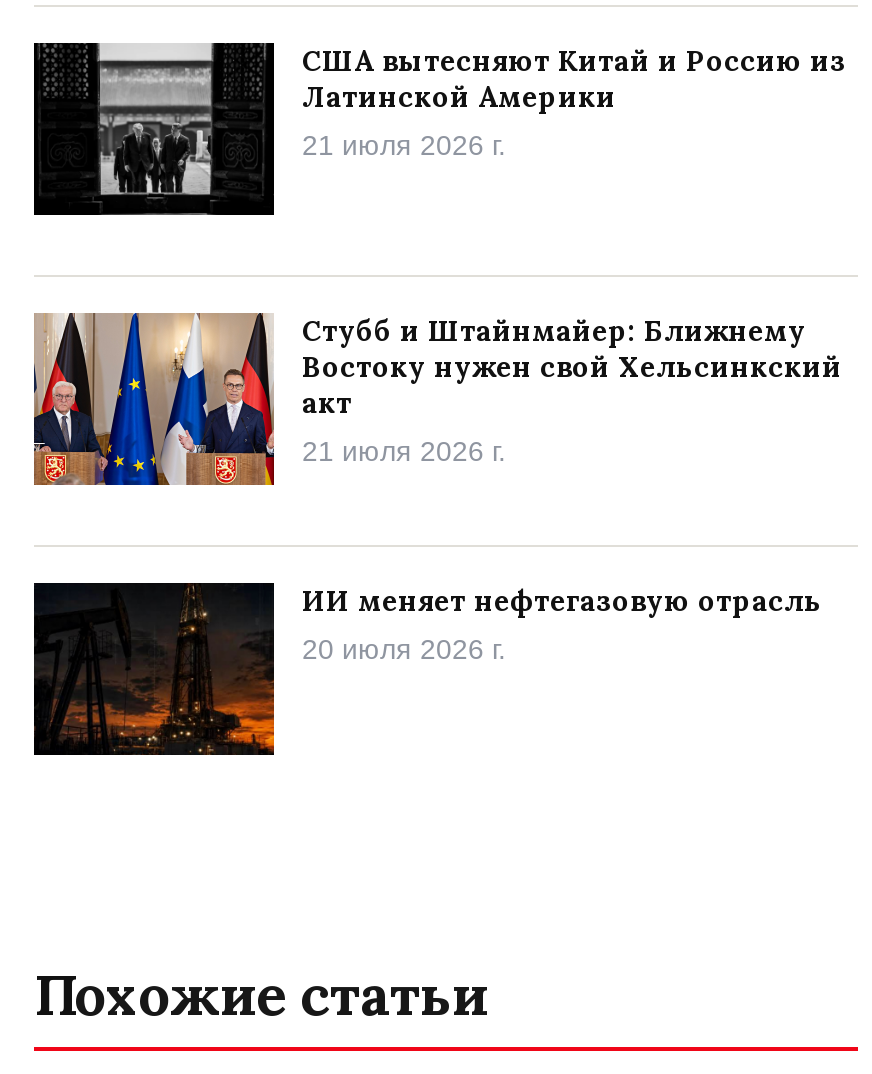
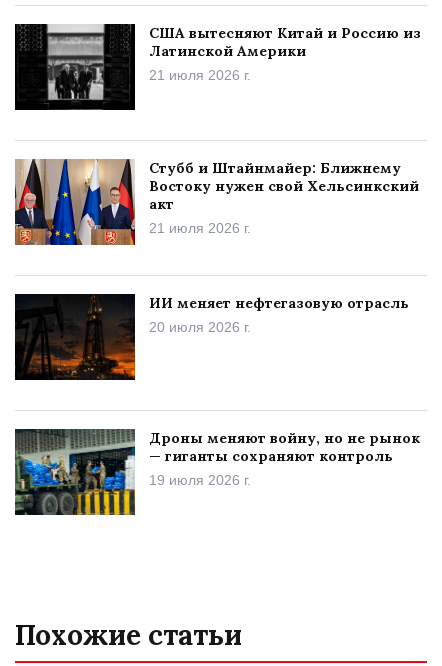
+ [image]
+ Дроны меняют войну, но не рынок
+ — гиганты сохраняют контроль
+ 19 июля 2026 г.
